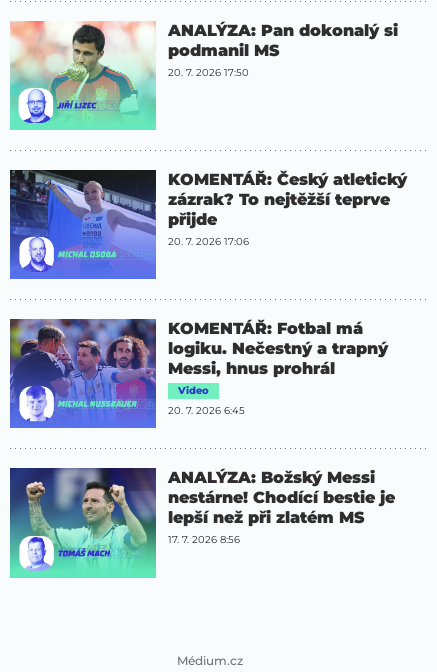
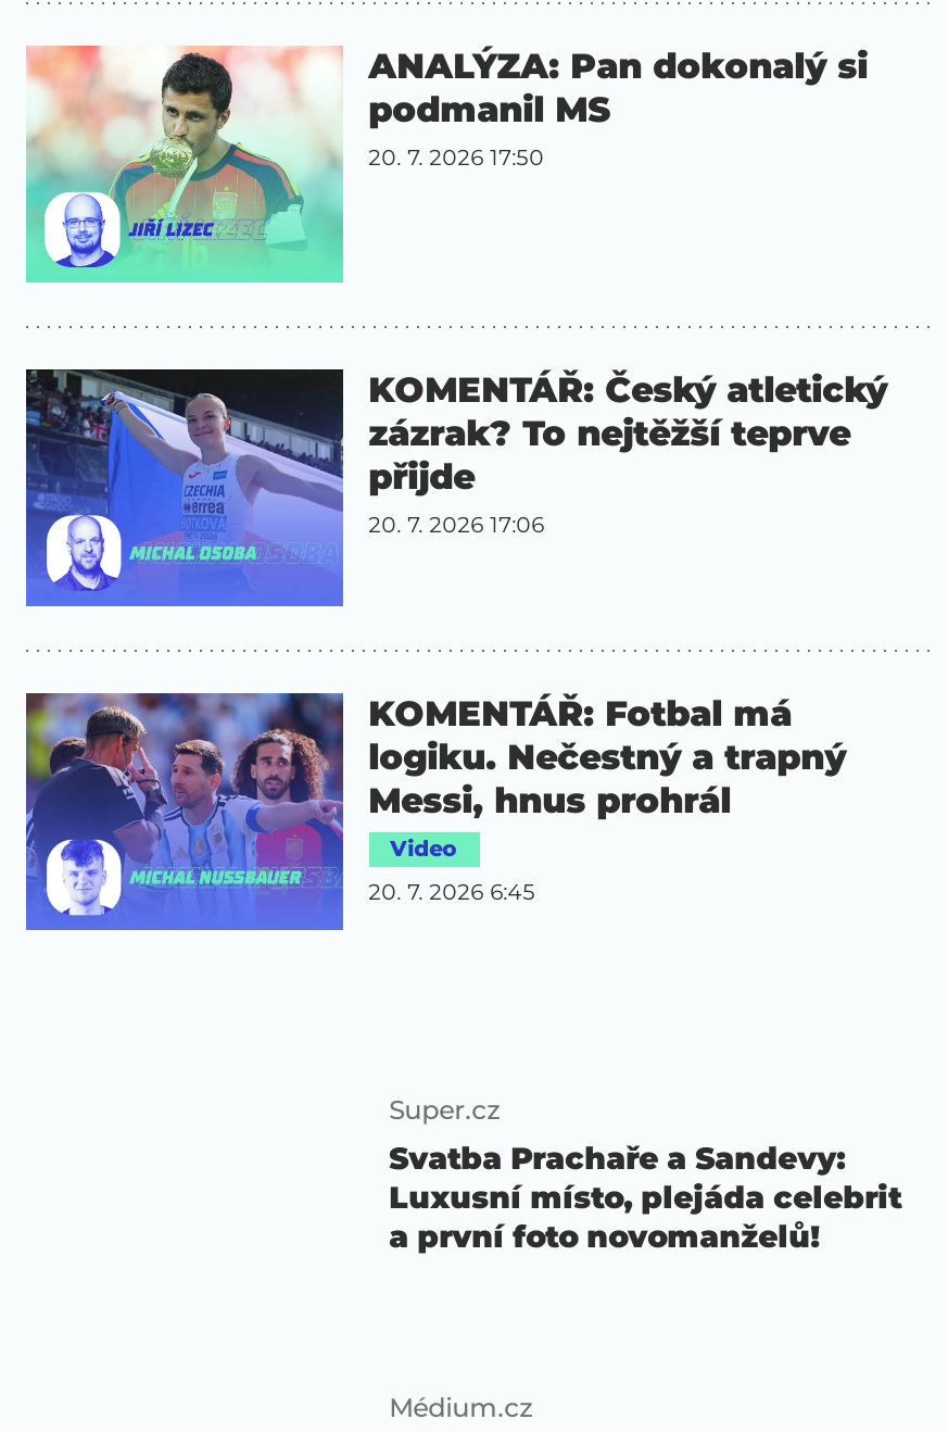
- [image]

- ANALÝZA: Božský Messi
- nestárne! Chodící bestie je
- lepší než při zlatém MS
- 17. 7. 2026 8:56
+ Super.cz
+ Svatba Prachaře a Sandevy:
+ Luxusní místo, plejáda celebrit
+ a první foto novomanželů!
